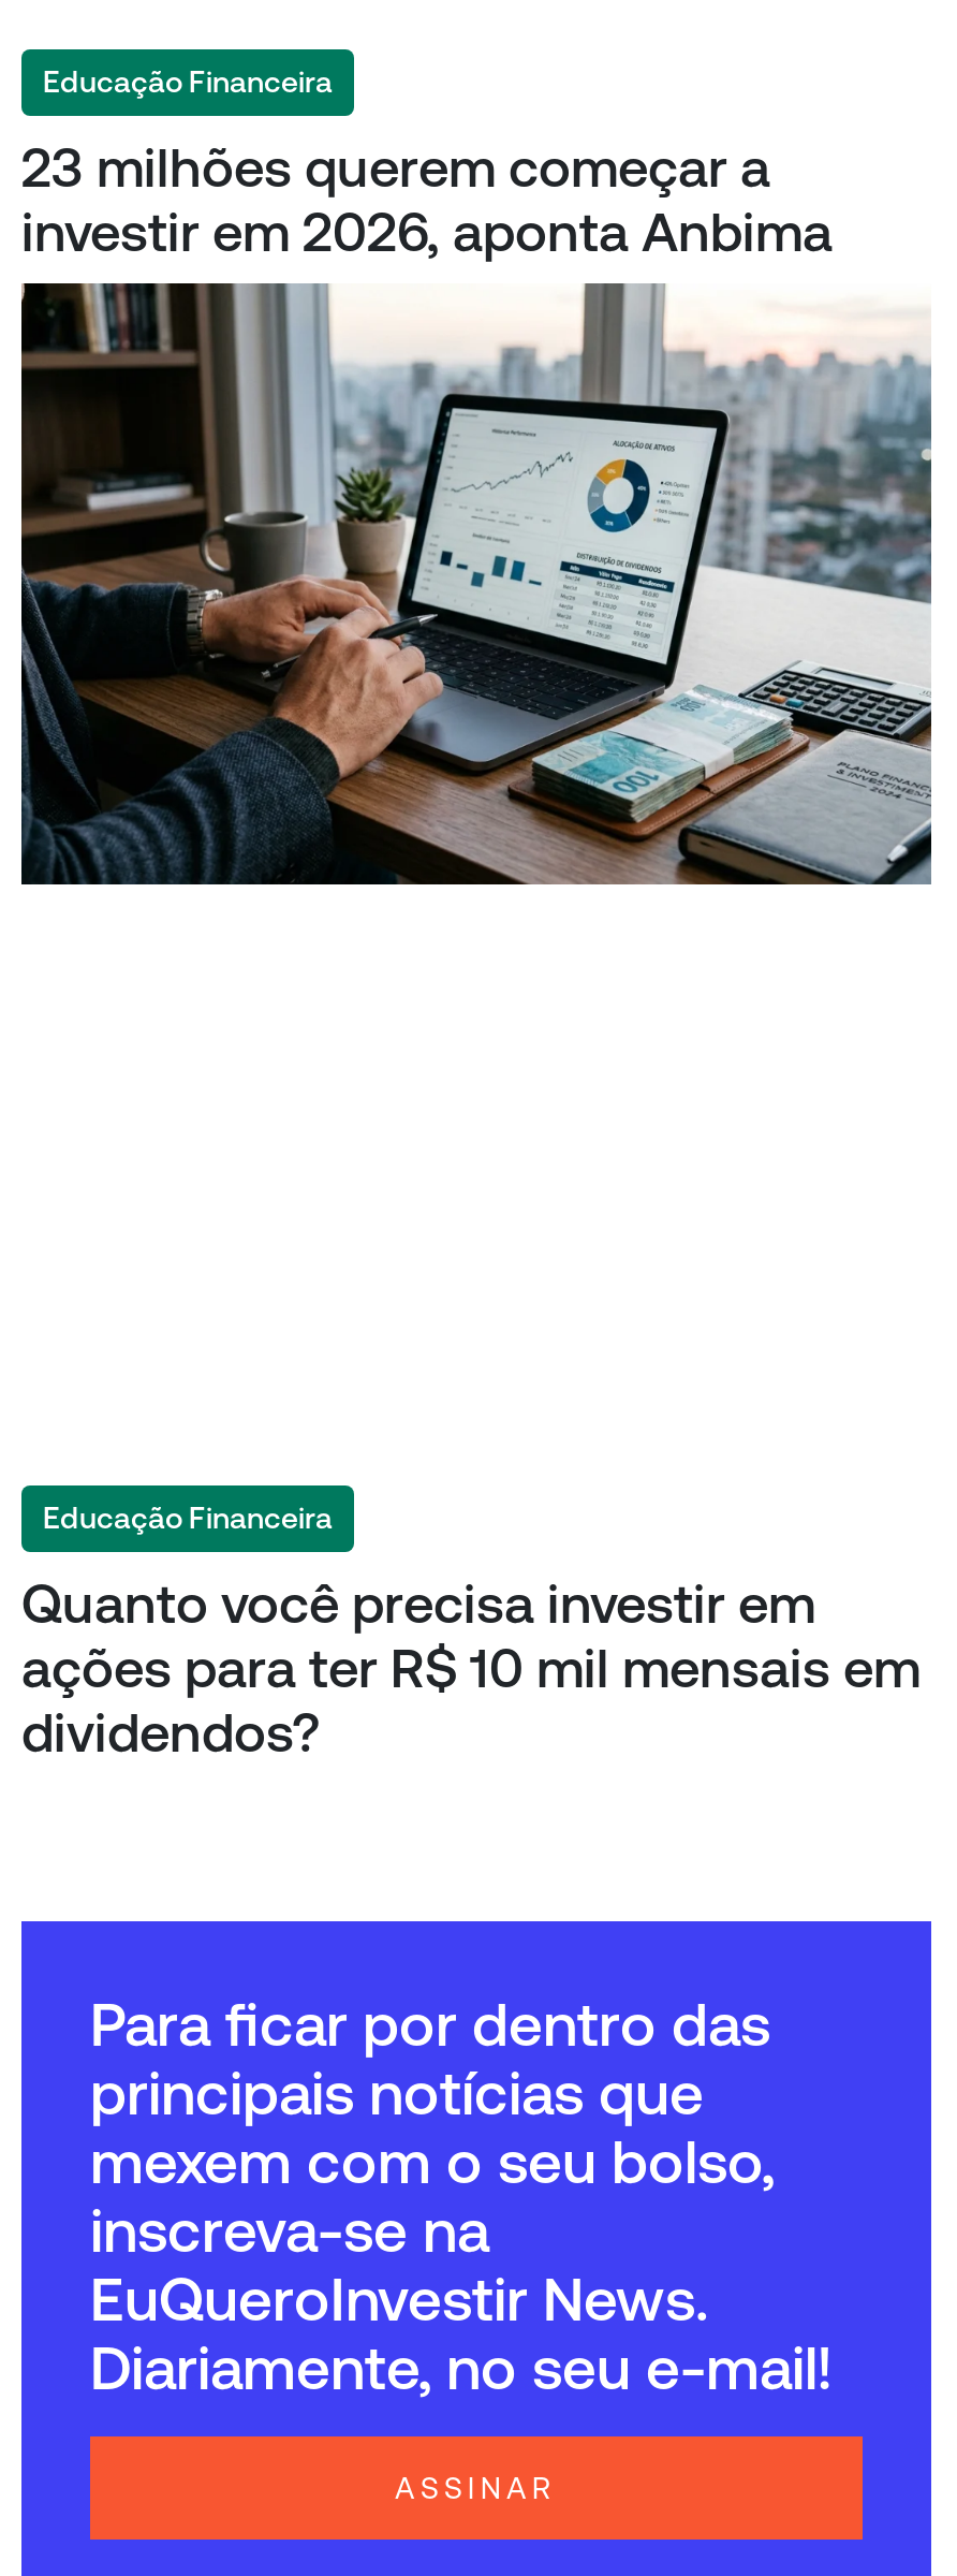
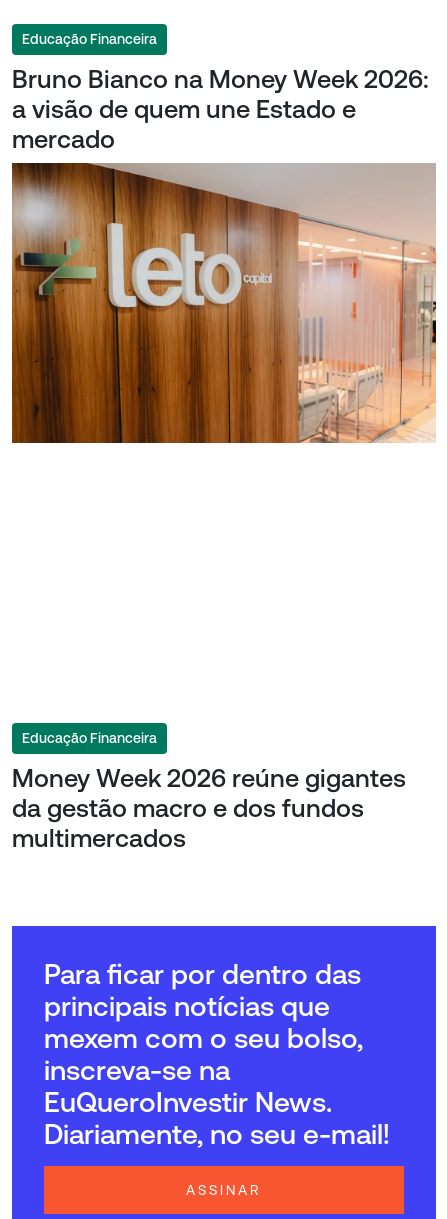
- 23 milhões querem começar a
- investir em 2026, aponta Anbima
+ Bruno Bianco na Money Week 2026:
+ a visão de quem une Estado e
+ mercado

- [image]
+ [image]

- Quanto você precisa investir em
- ações para ter R$ 10 mil mensais em
- dividendos?
+ Money Week 2026 reúne gigantes
+ da gestão macro e dos fundos
+ multimercados
